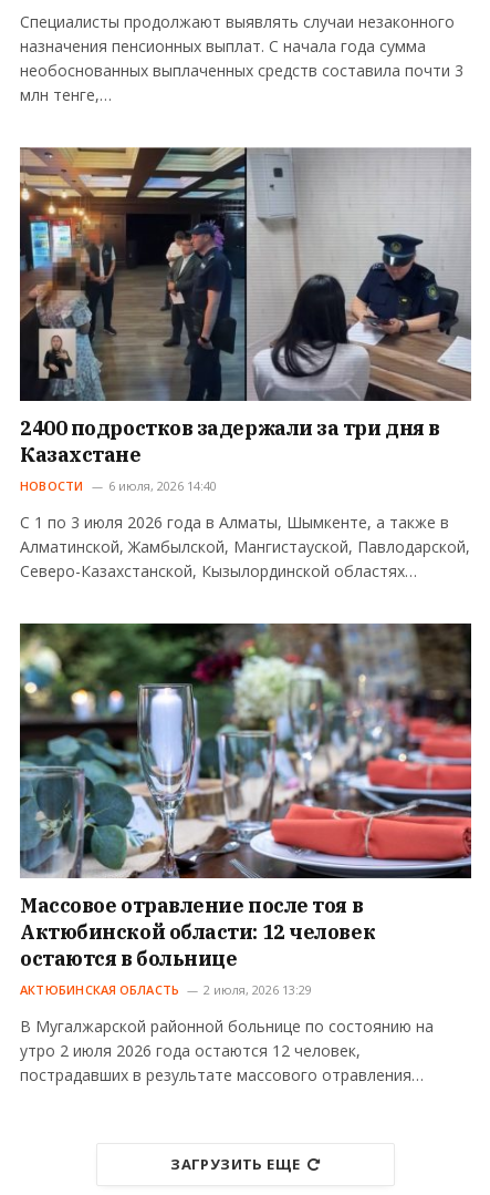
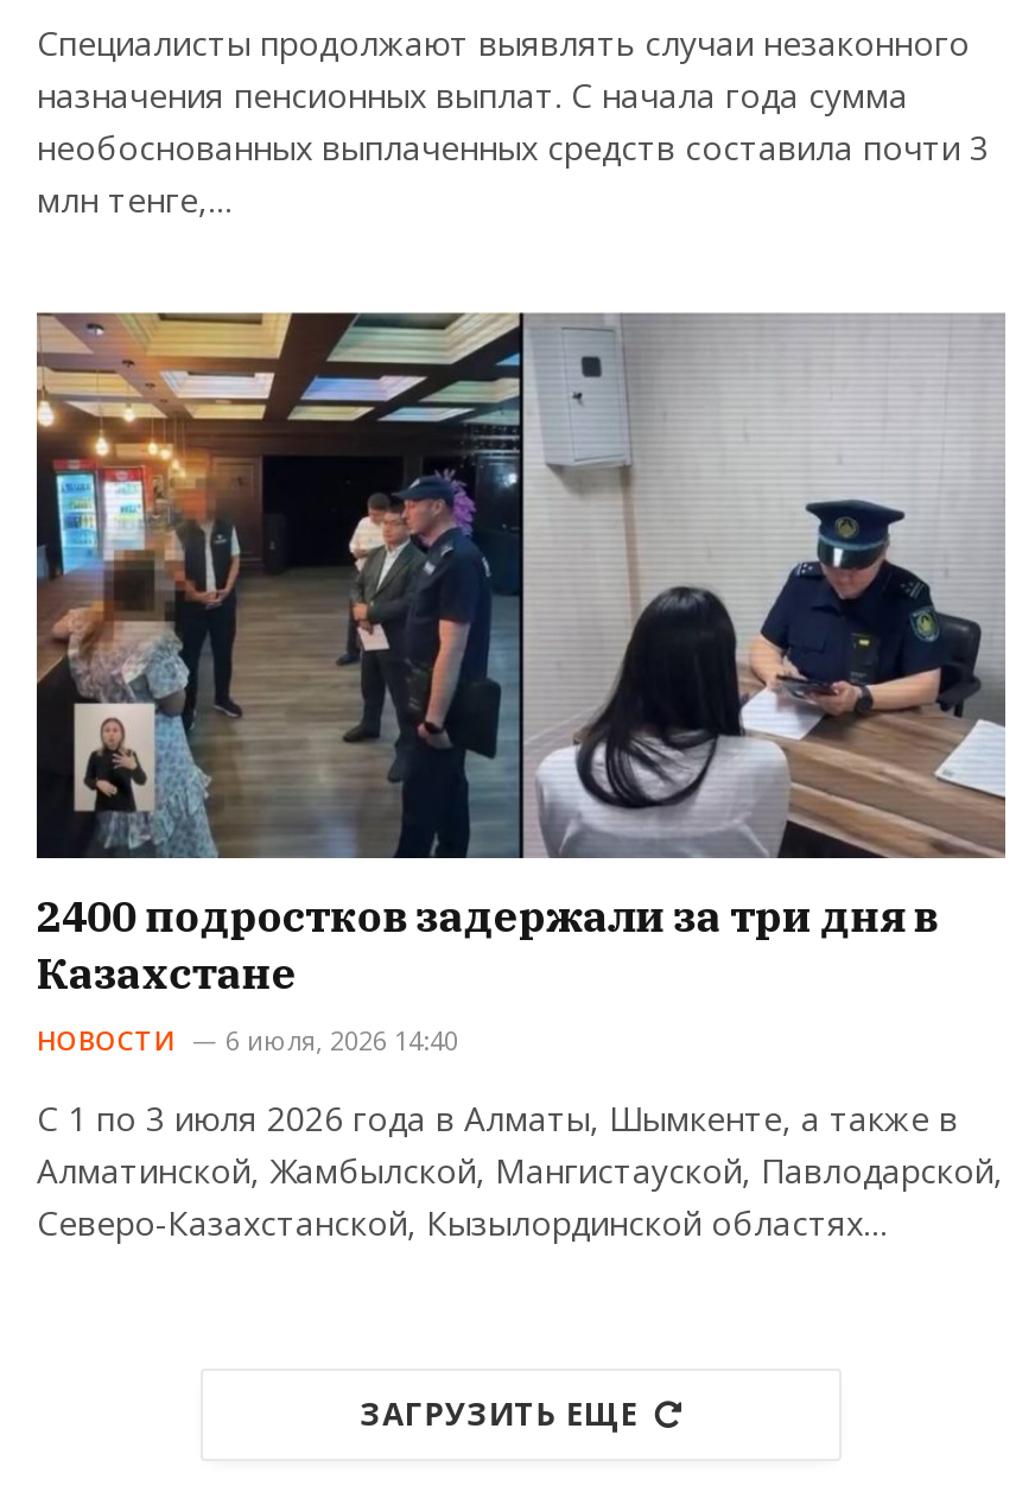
- [image]
- Массовое отравление после тоя в
- Актюбинской области: 12 человек
- остаются в больнице
- АКТЮБИНСКАЯ ОБЛАСТЬ
- 2 июля, 2026 13:29
- В Мугалжарской районной больнице по состоянию на
- утро 2 июля 2026 года остаются 12 человек,
- пострадавших в результате массового отравления…
